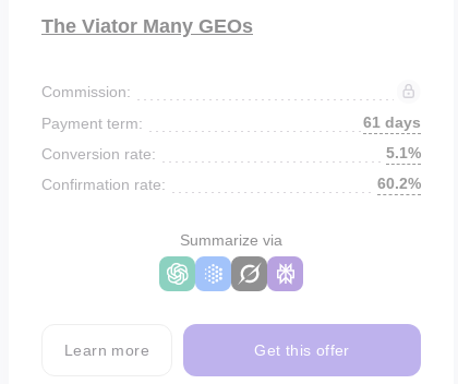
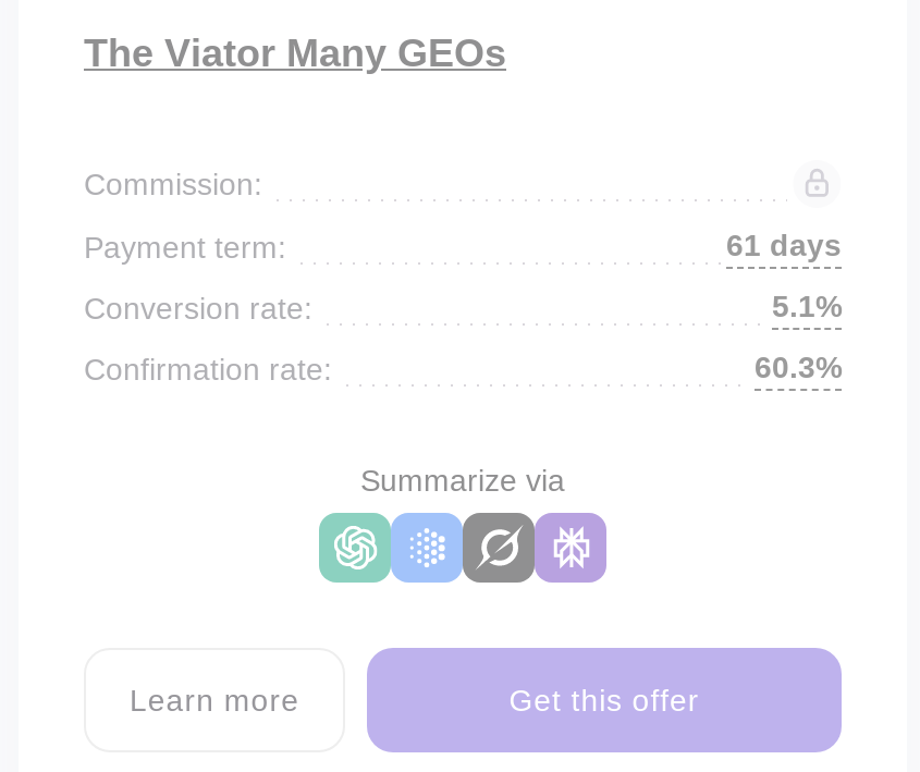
- 60.2%
+ 60.3%
